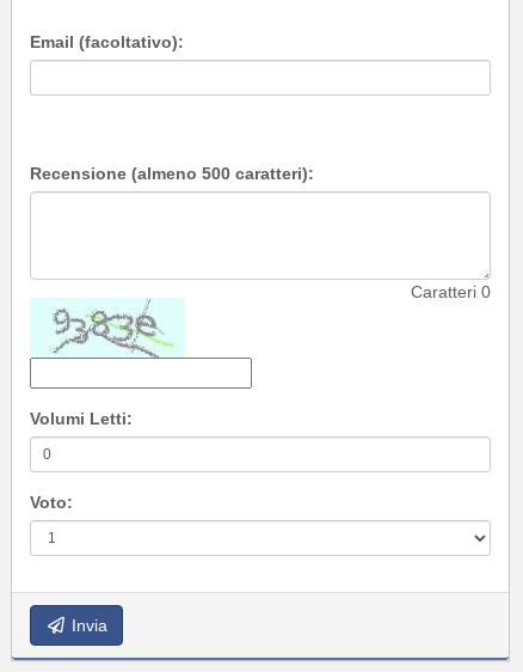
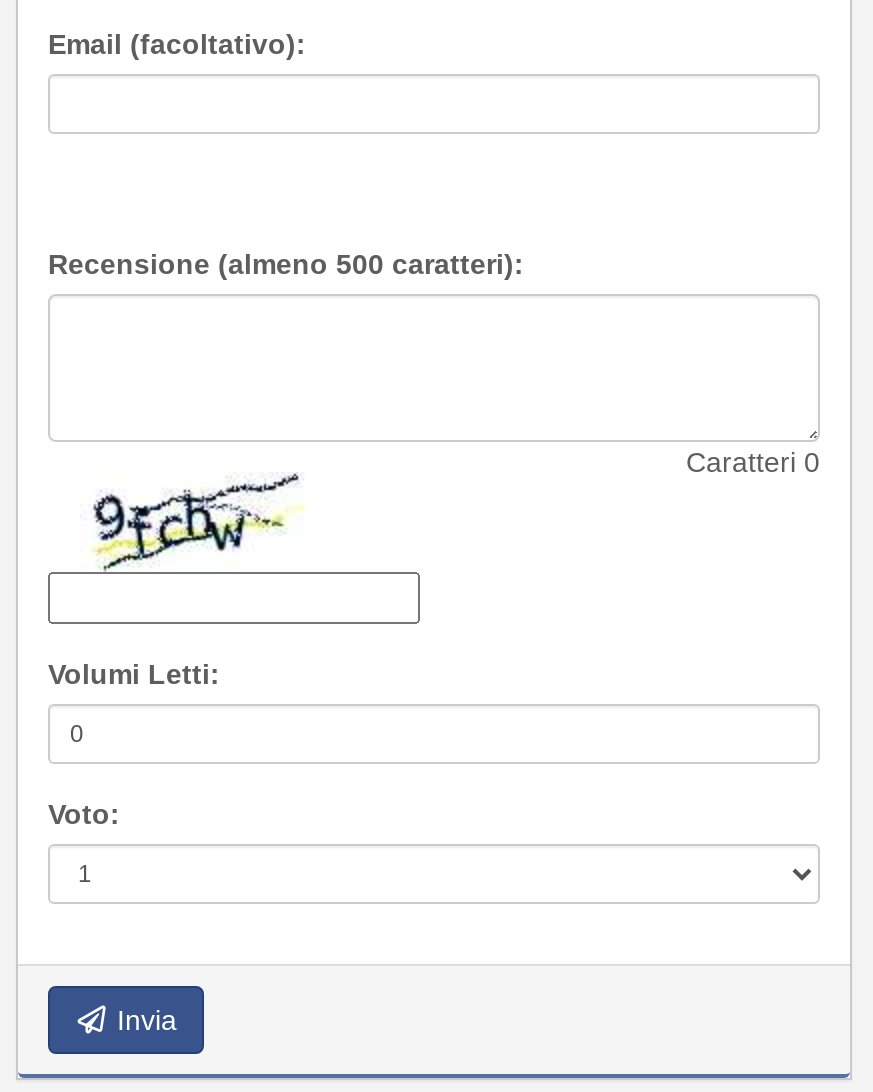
- [image]
+ [image]
